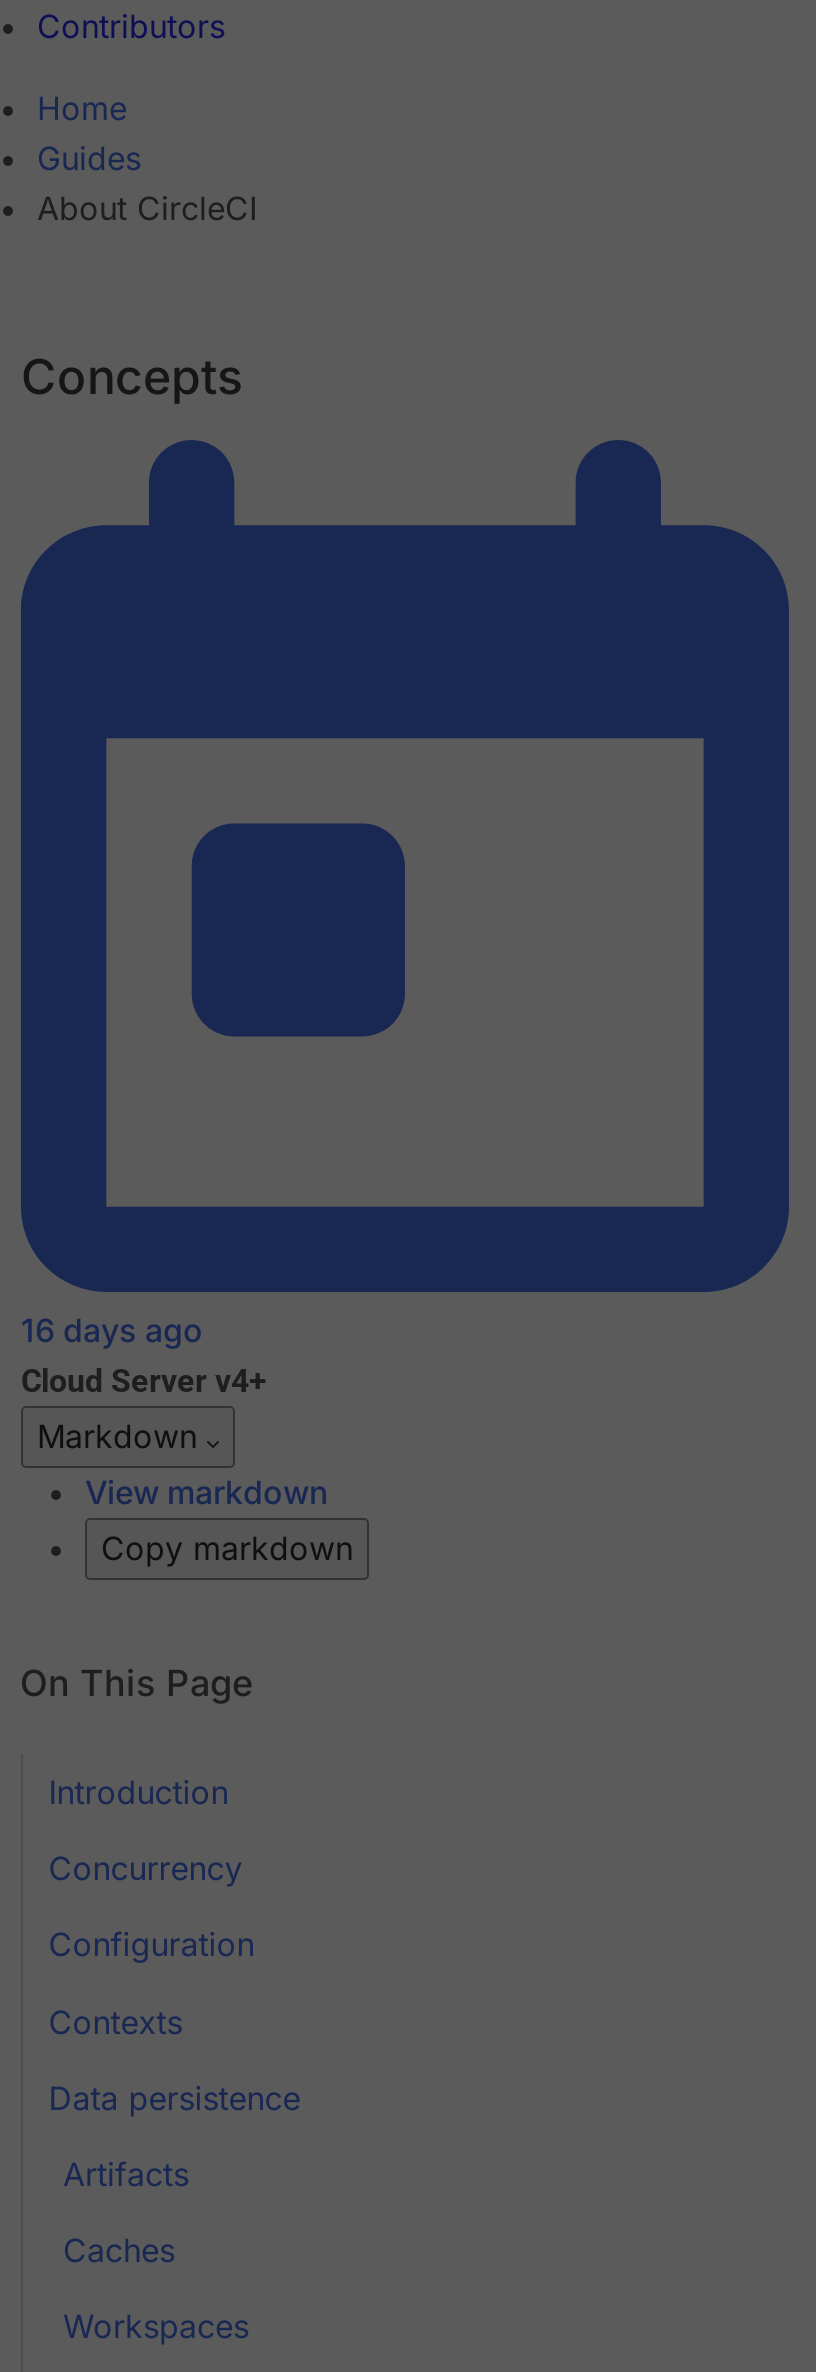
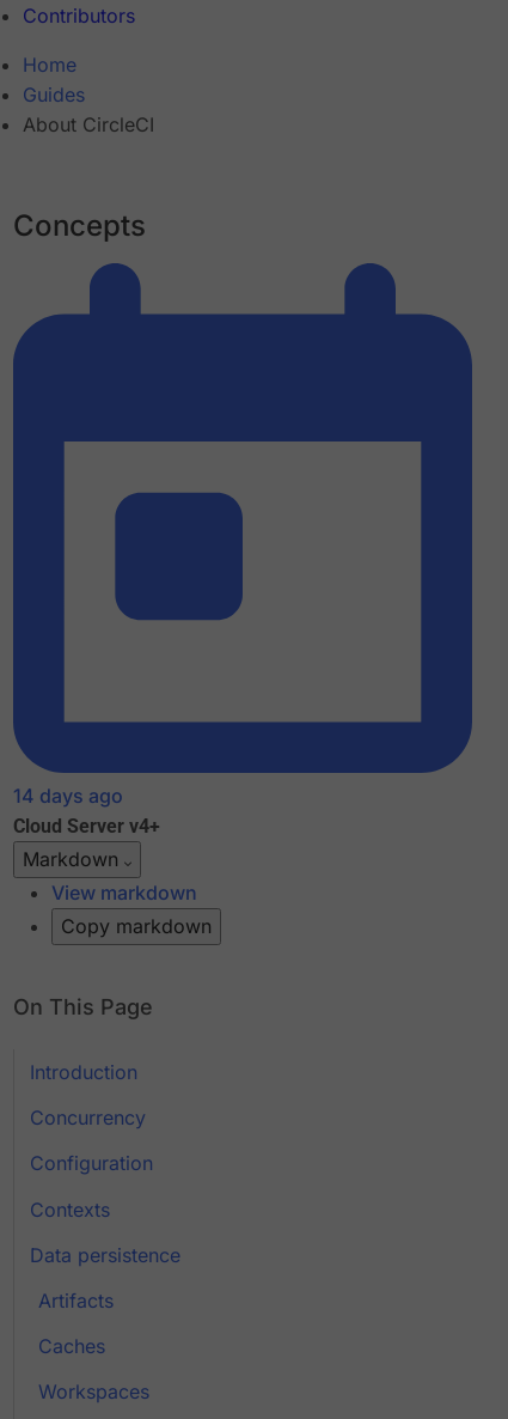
- 16 days ago
+ 14 days ago
